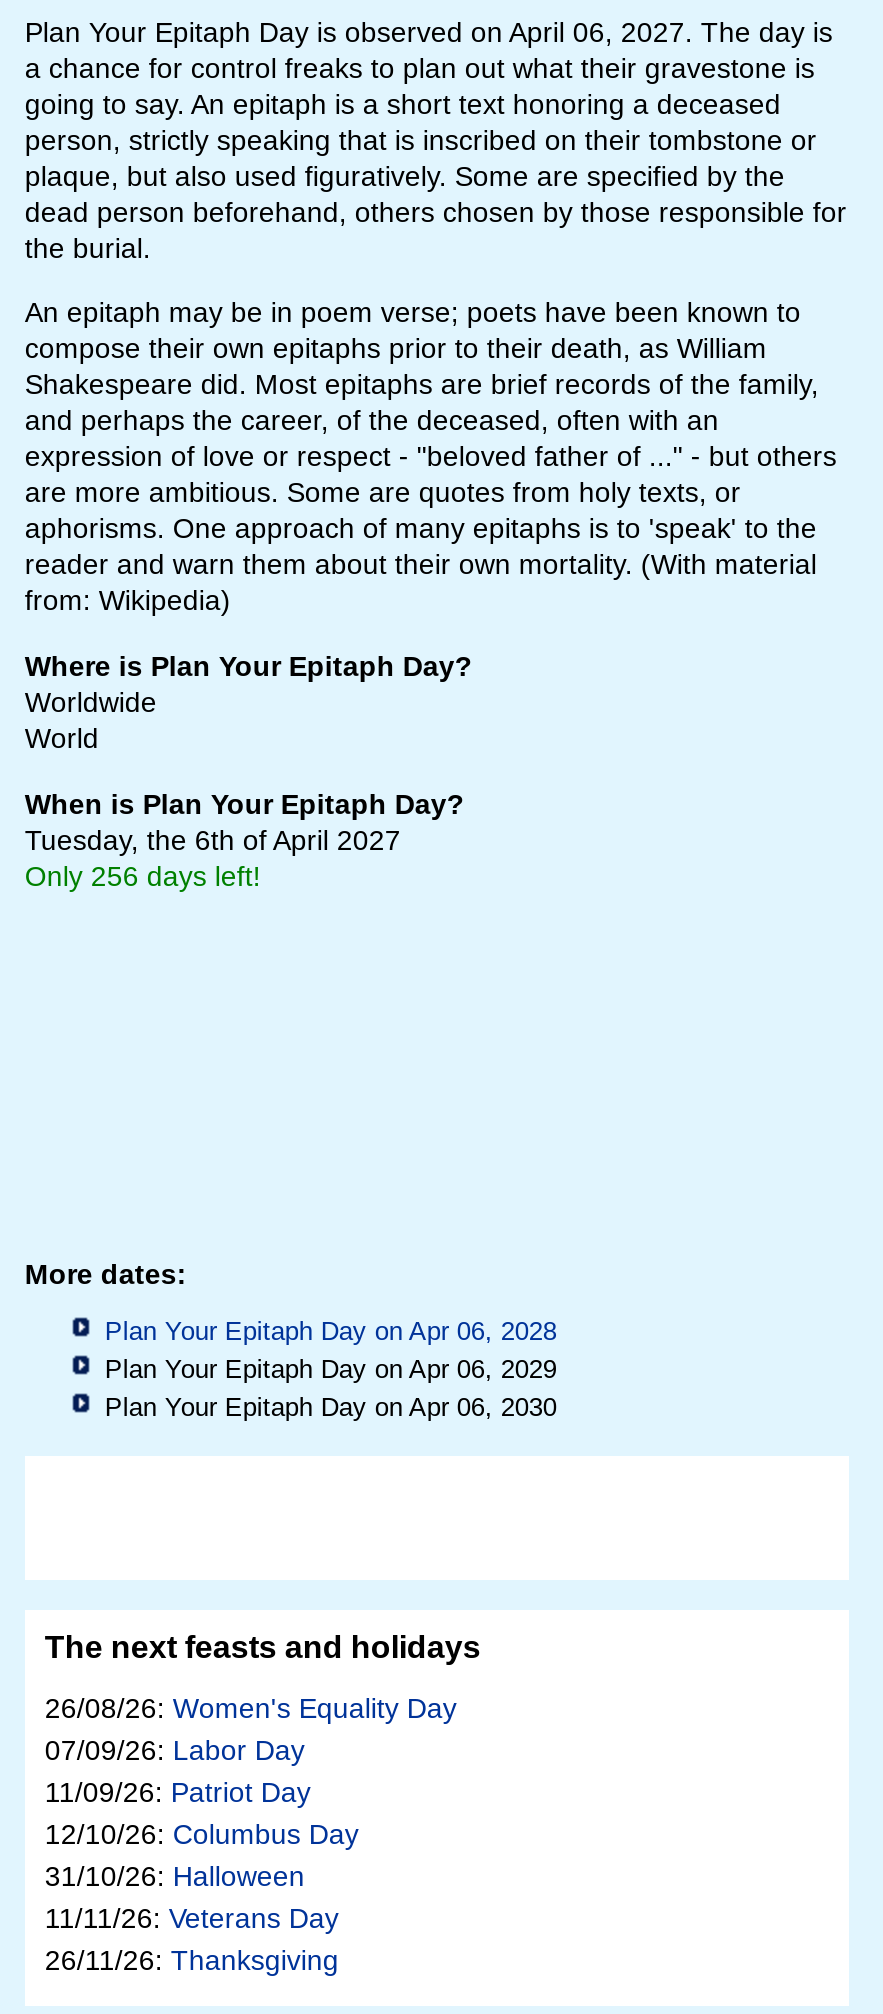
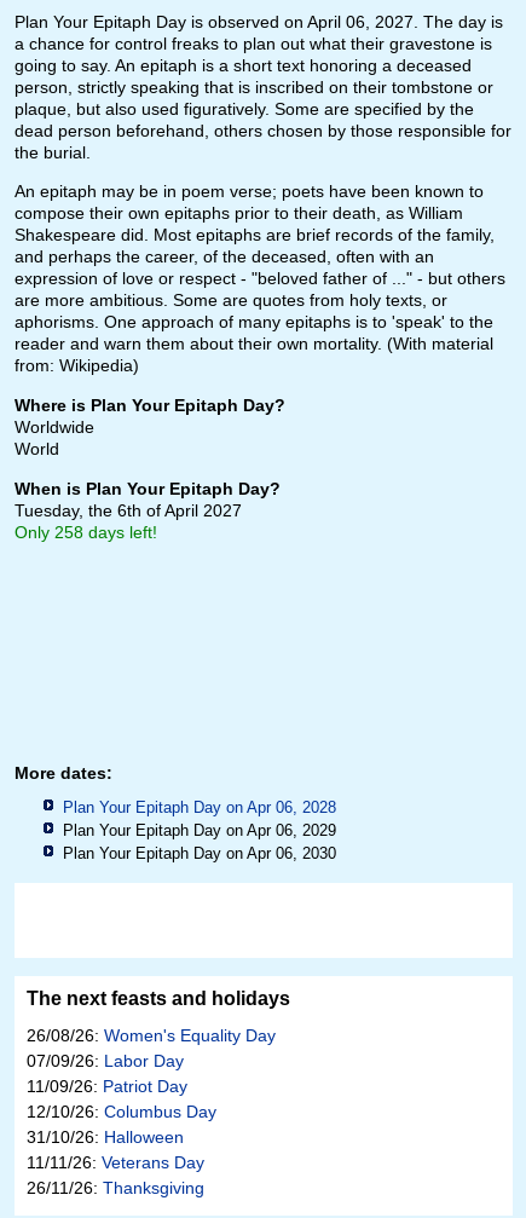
- Only 256 days left!
+ Only 258 days left!
